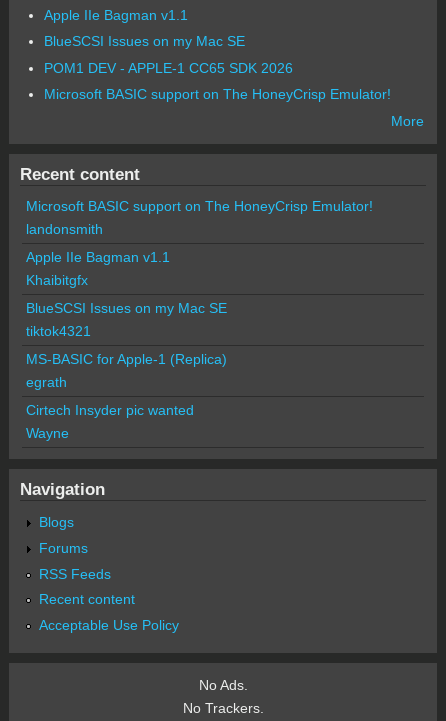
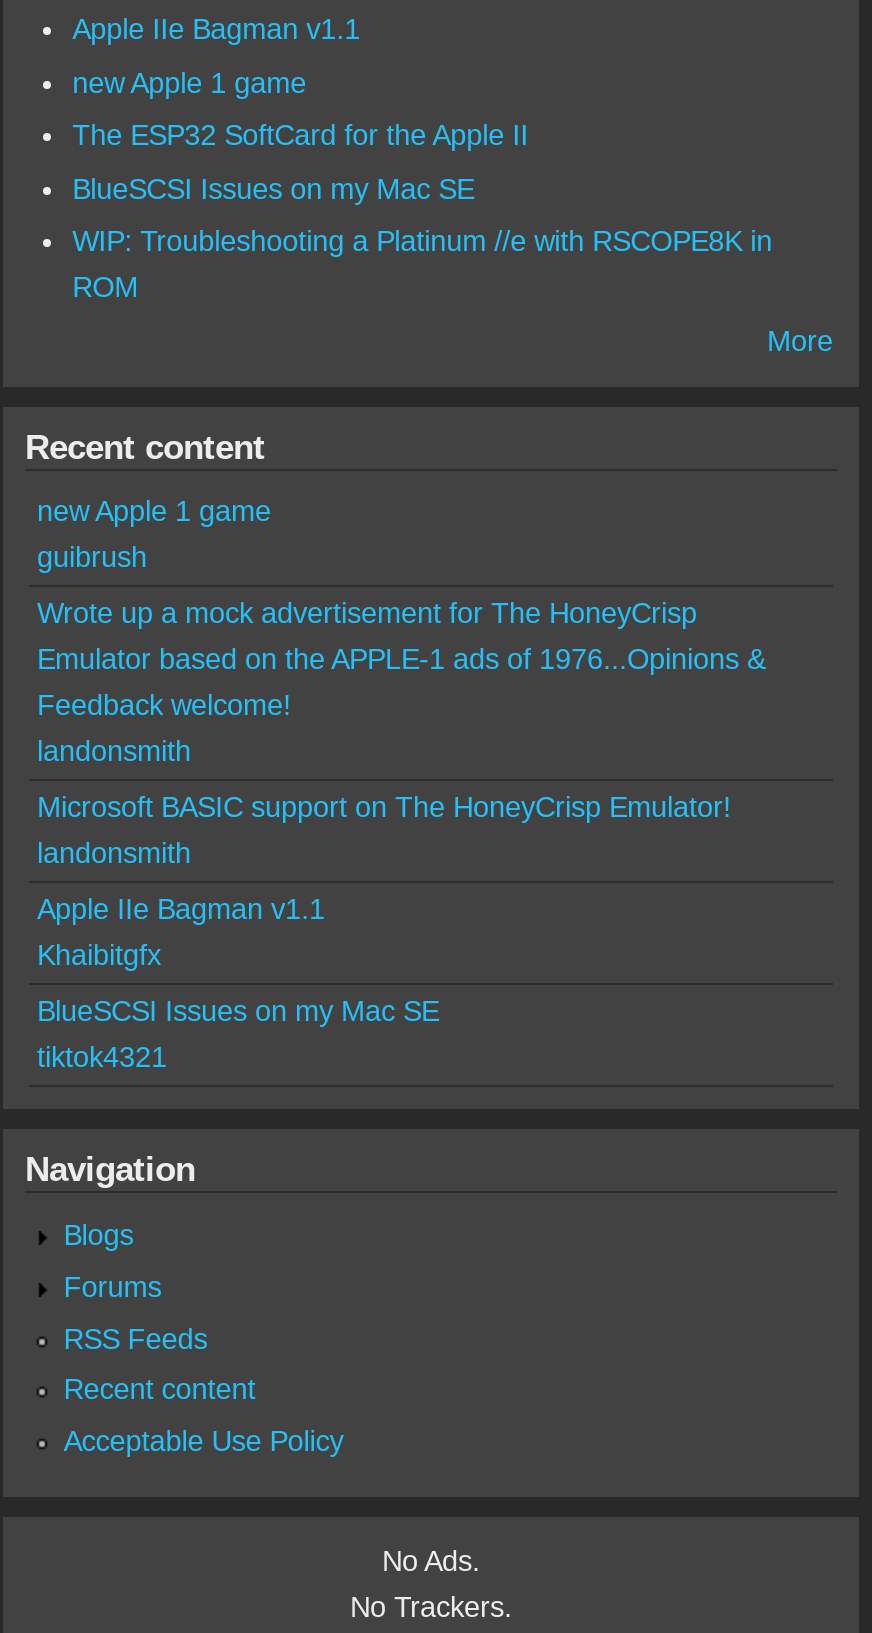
+ new Apple 1 game
+ The ESP32 SoftCard for the Apple II

- POM1 DEV - APPLE-1 CC65 SDK 2026
- Microsoft BASIC support on The HoneyCrisp Emulator!
+ WIP: Troubleshooting a Platinum //e with RSCOPE8K in
+ ROM

+ new Apple 1 game
+ guibrush
+ Wrote up a mock advertisement for The HoneyCrisp
+ Emulator based on the APPLE-1 ads of 1976...Opinions &
+ Feedback welcome!
+ landonsmith

moved down: Microsoft BASIC support on The HoneyCrisp Emulator! | landonsmith | Apple IIe Bagman v1.1 | Khaibitgfx | BlueSCSI Issues on my Mac SE | tiktok4321

- MS-BASIC for Apple-1 (Replica)
- egrath
- Cirtech Insyder pic wanted
- Wayne
